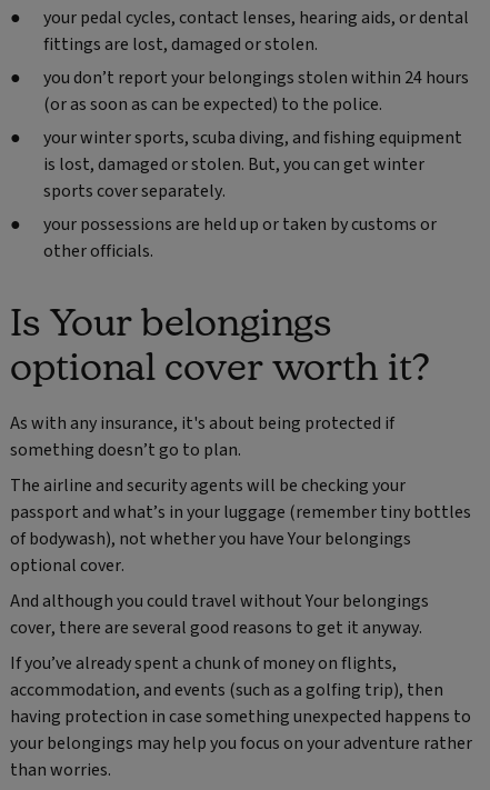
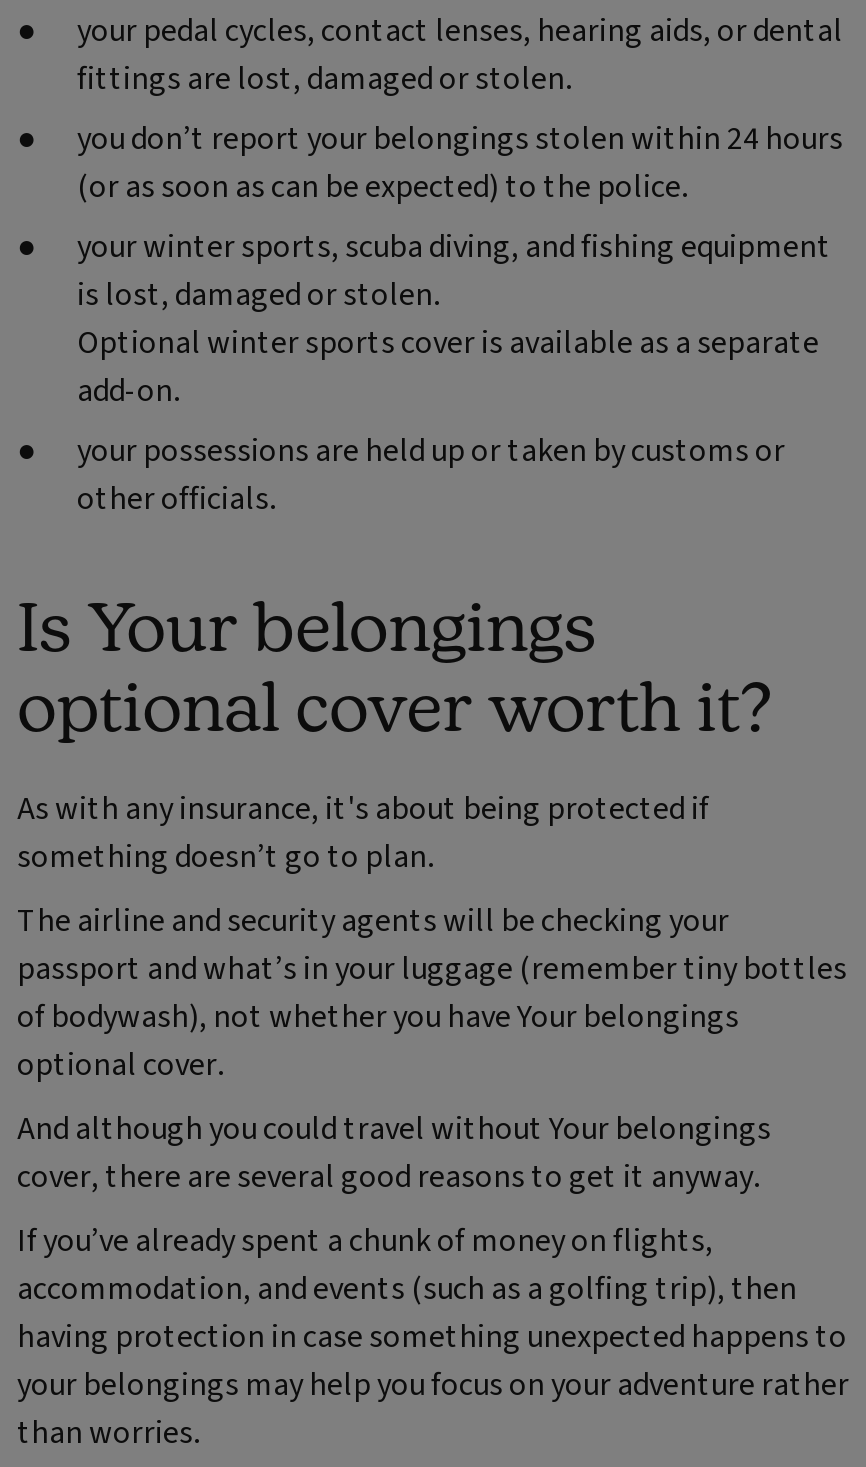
- is lost, damaged or stolen. But, you can get winter
- sports cover separately.
+ is lost, damaged or stolen.
+ Optional winter sports cover is available as a separate
+ add-on.
